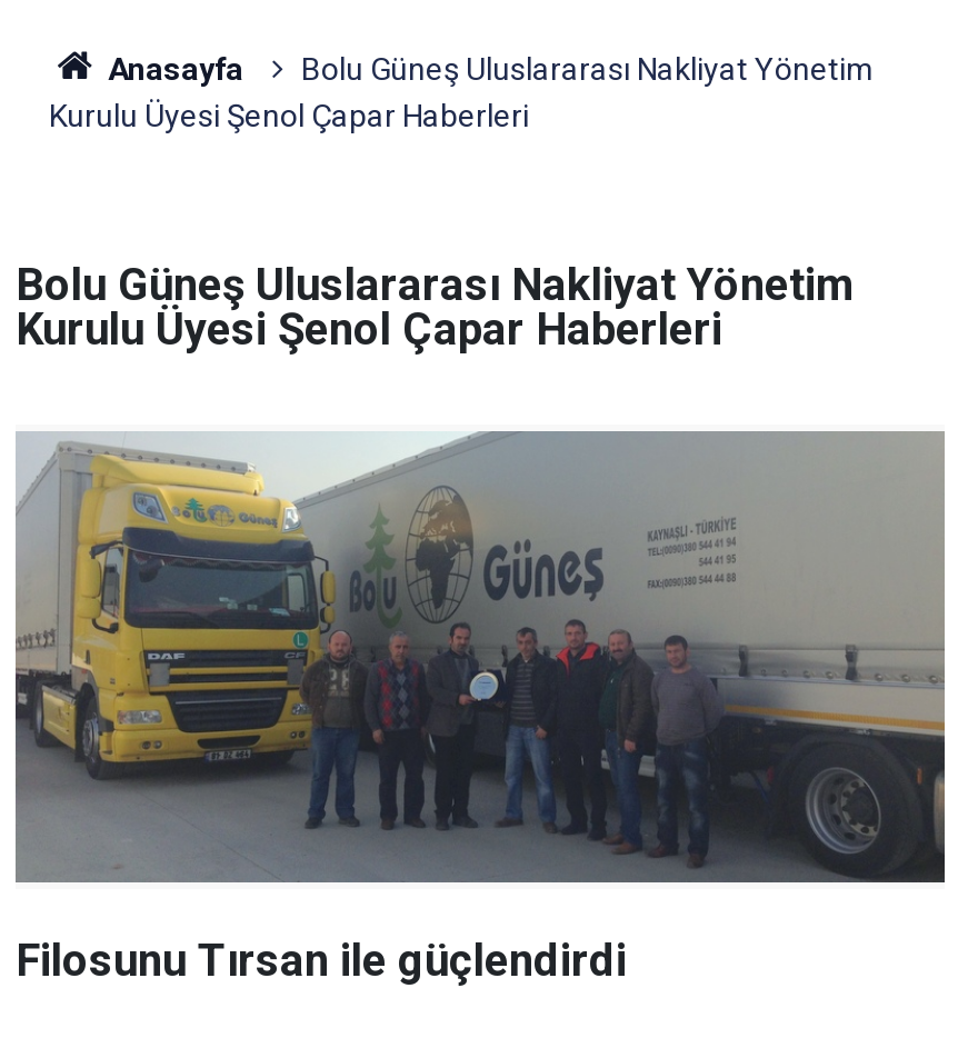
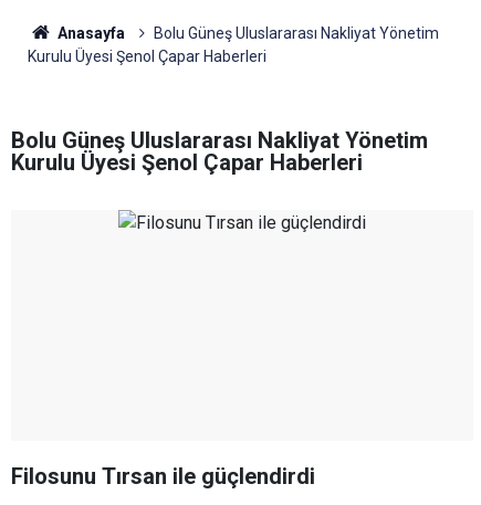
- [image]
